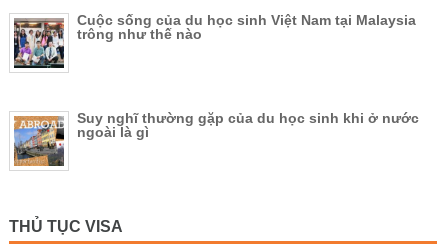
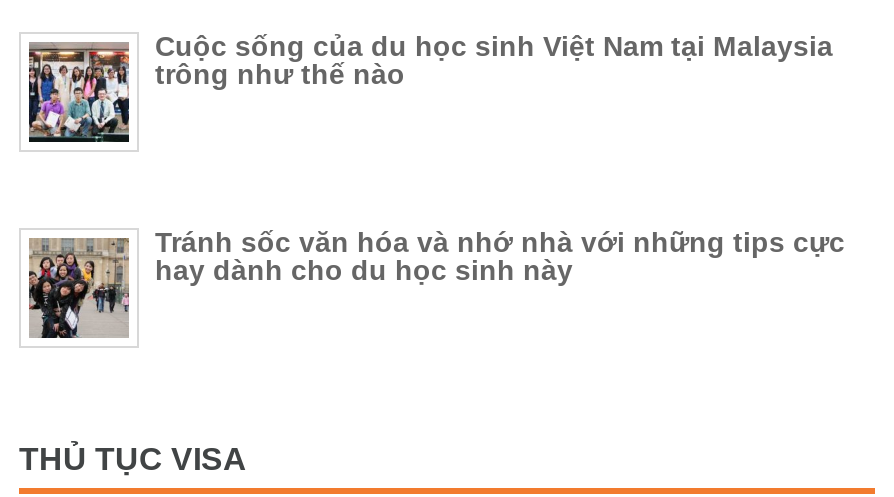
- [image]
- Suy nghĩ thường gặp của du học sinh khi ở nước
- ngoài là gì
+ [image]
+ Tránh sốc văn hóa và nhớ nhà với những tips cực
+ hay dành cho du học sinh này
